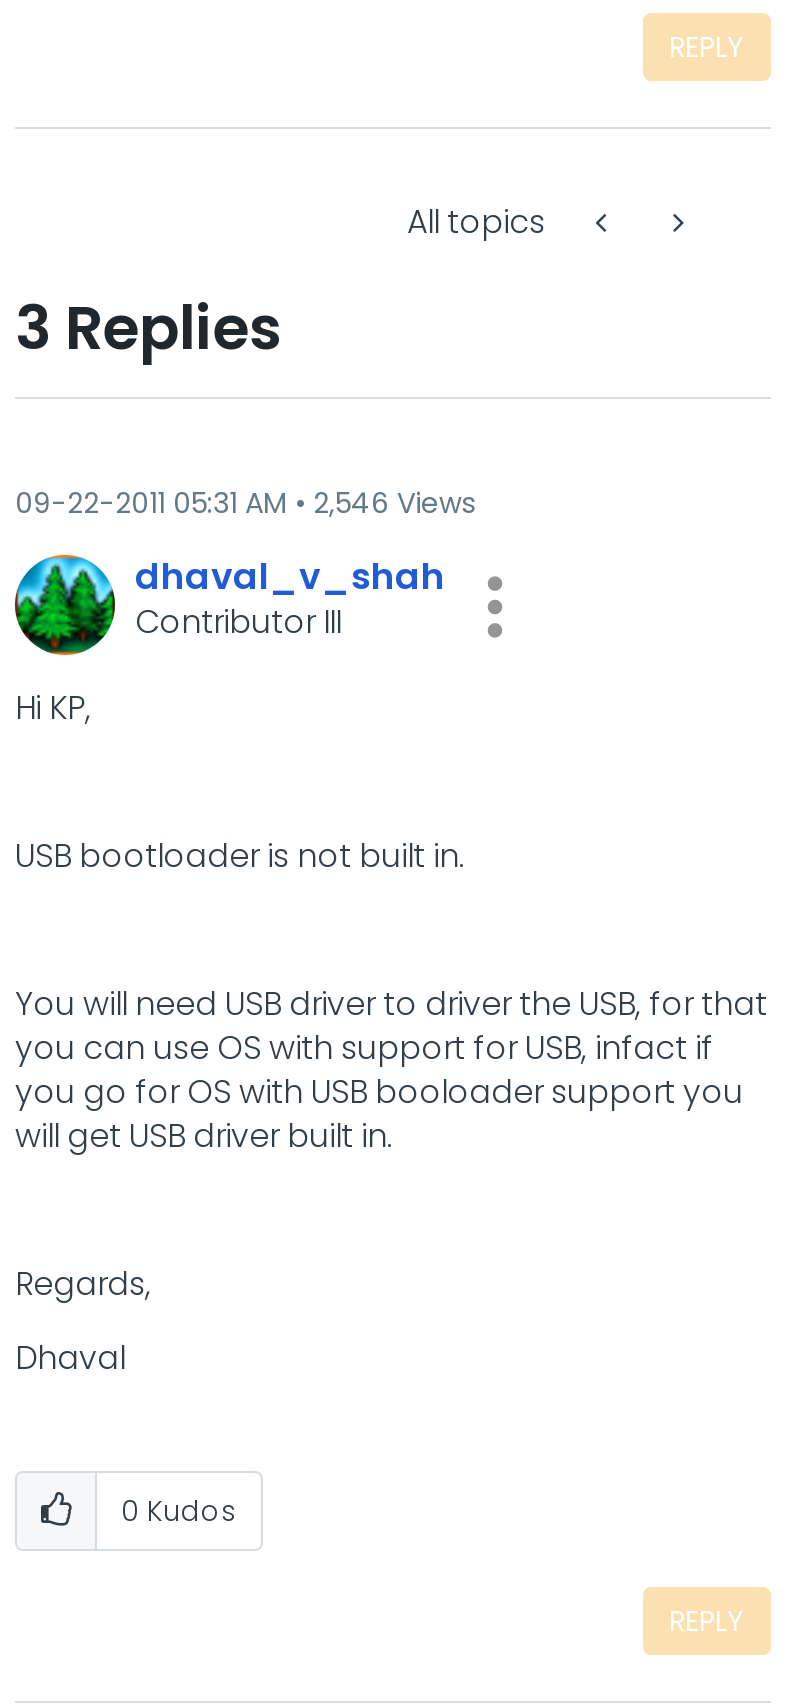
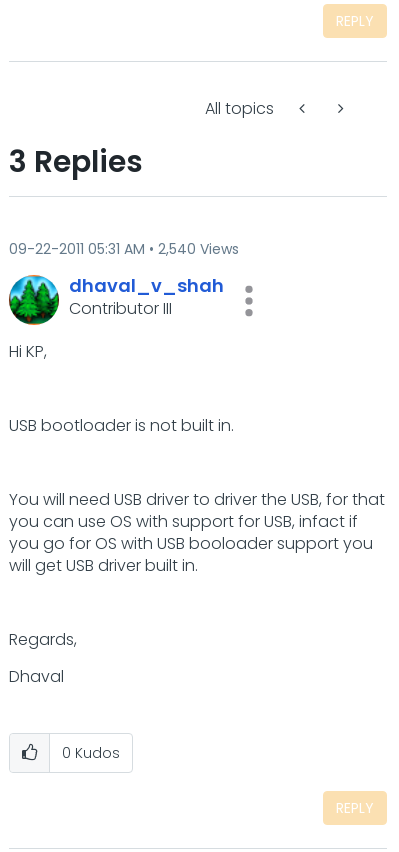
- 09-22-2011 05:31 AM 2,546 Views
+ 09-22-2011 05:31 AM 2,540 Views
